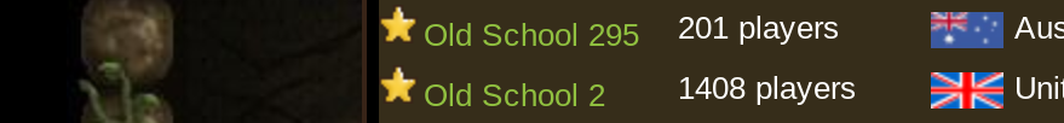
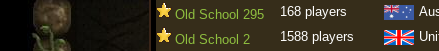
- Old School 295 201 players
+ Old School 295 168 players

- Old School 2 1408 players
+ Old School 2 1588 players
